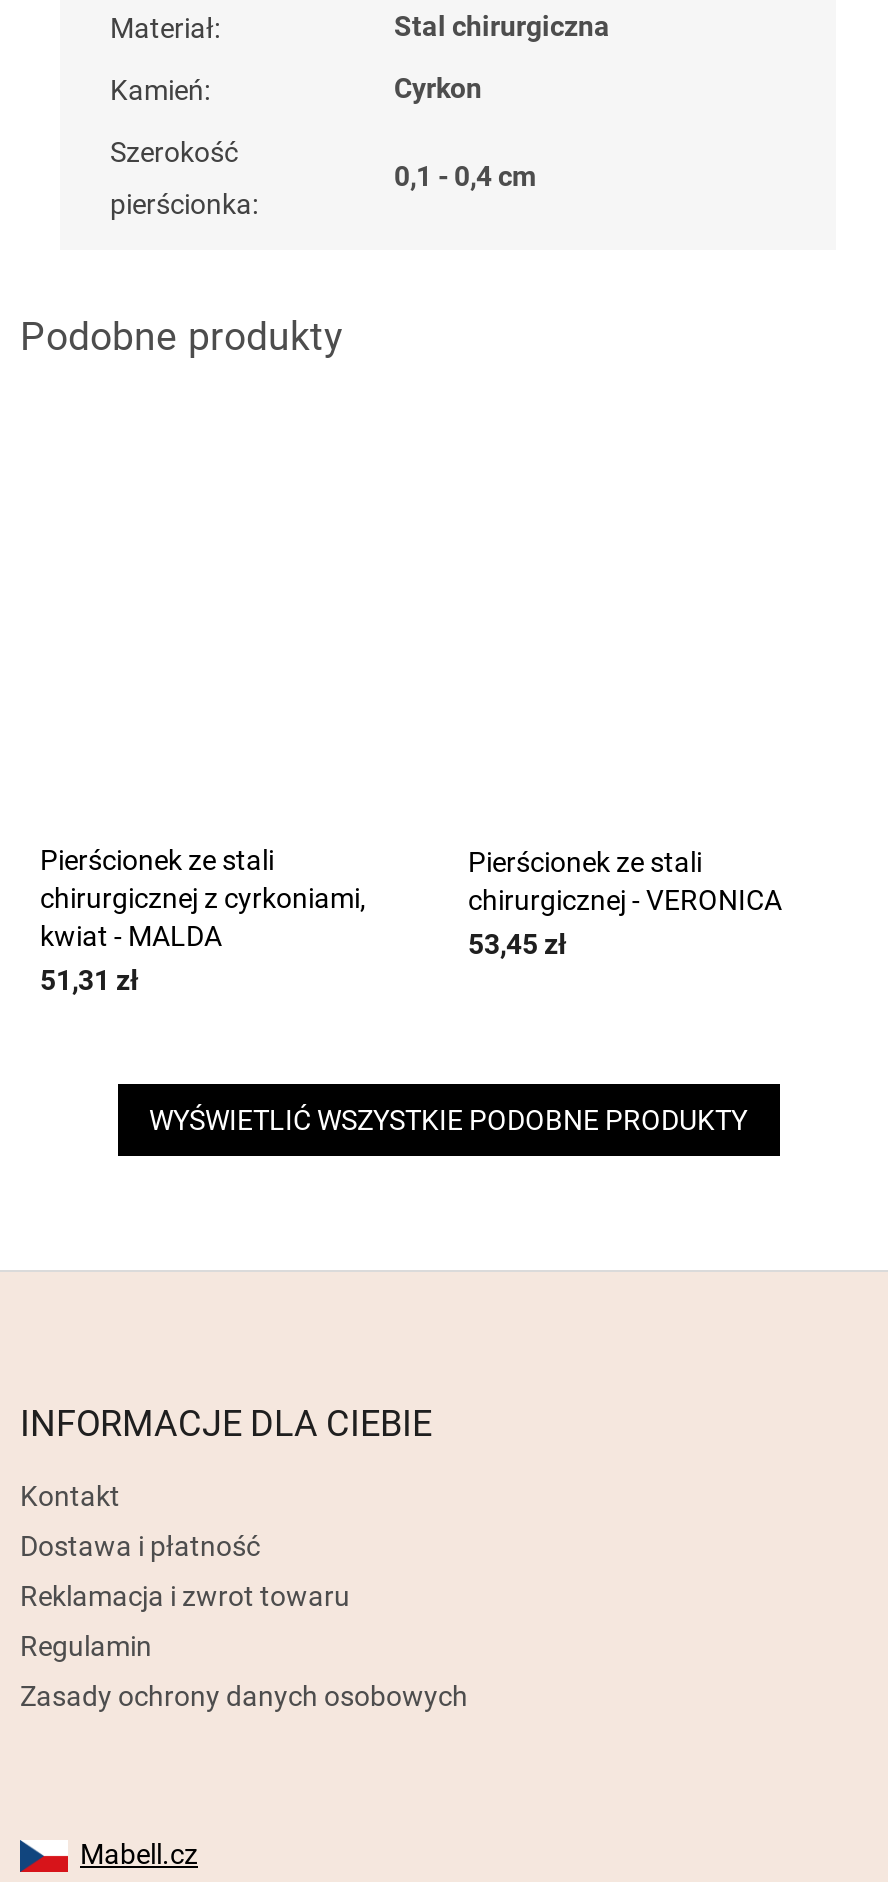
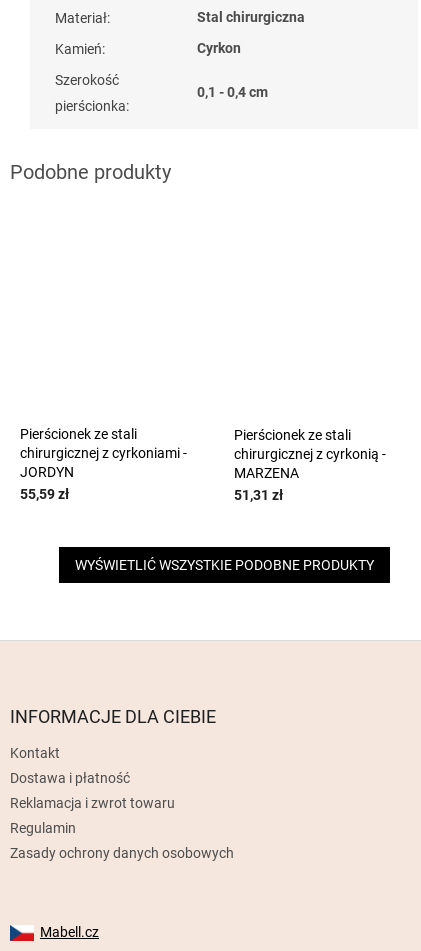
- chirurgicznej z cyrkoniami,
- kwiat - MALDA
- 51,31 zł
+ chirurgicznej z cyrkoniami -
+ JORDYN
+ 55,59 zł

- chirurgicznej - VERONICA
- 53,45 zł
+ chirurgicznej z cyrkonią -
+ MARZENA
+ 51,31 zł
